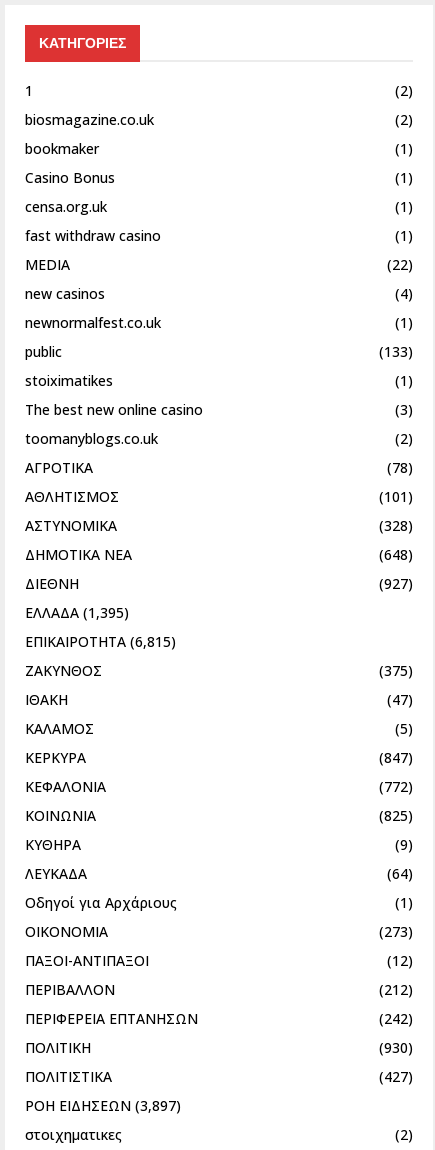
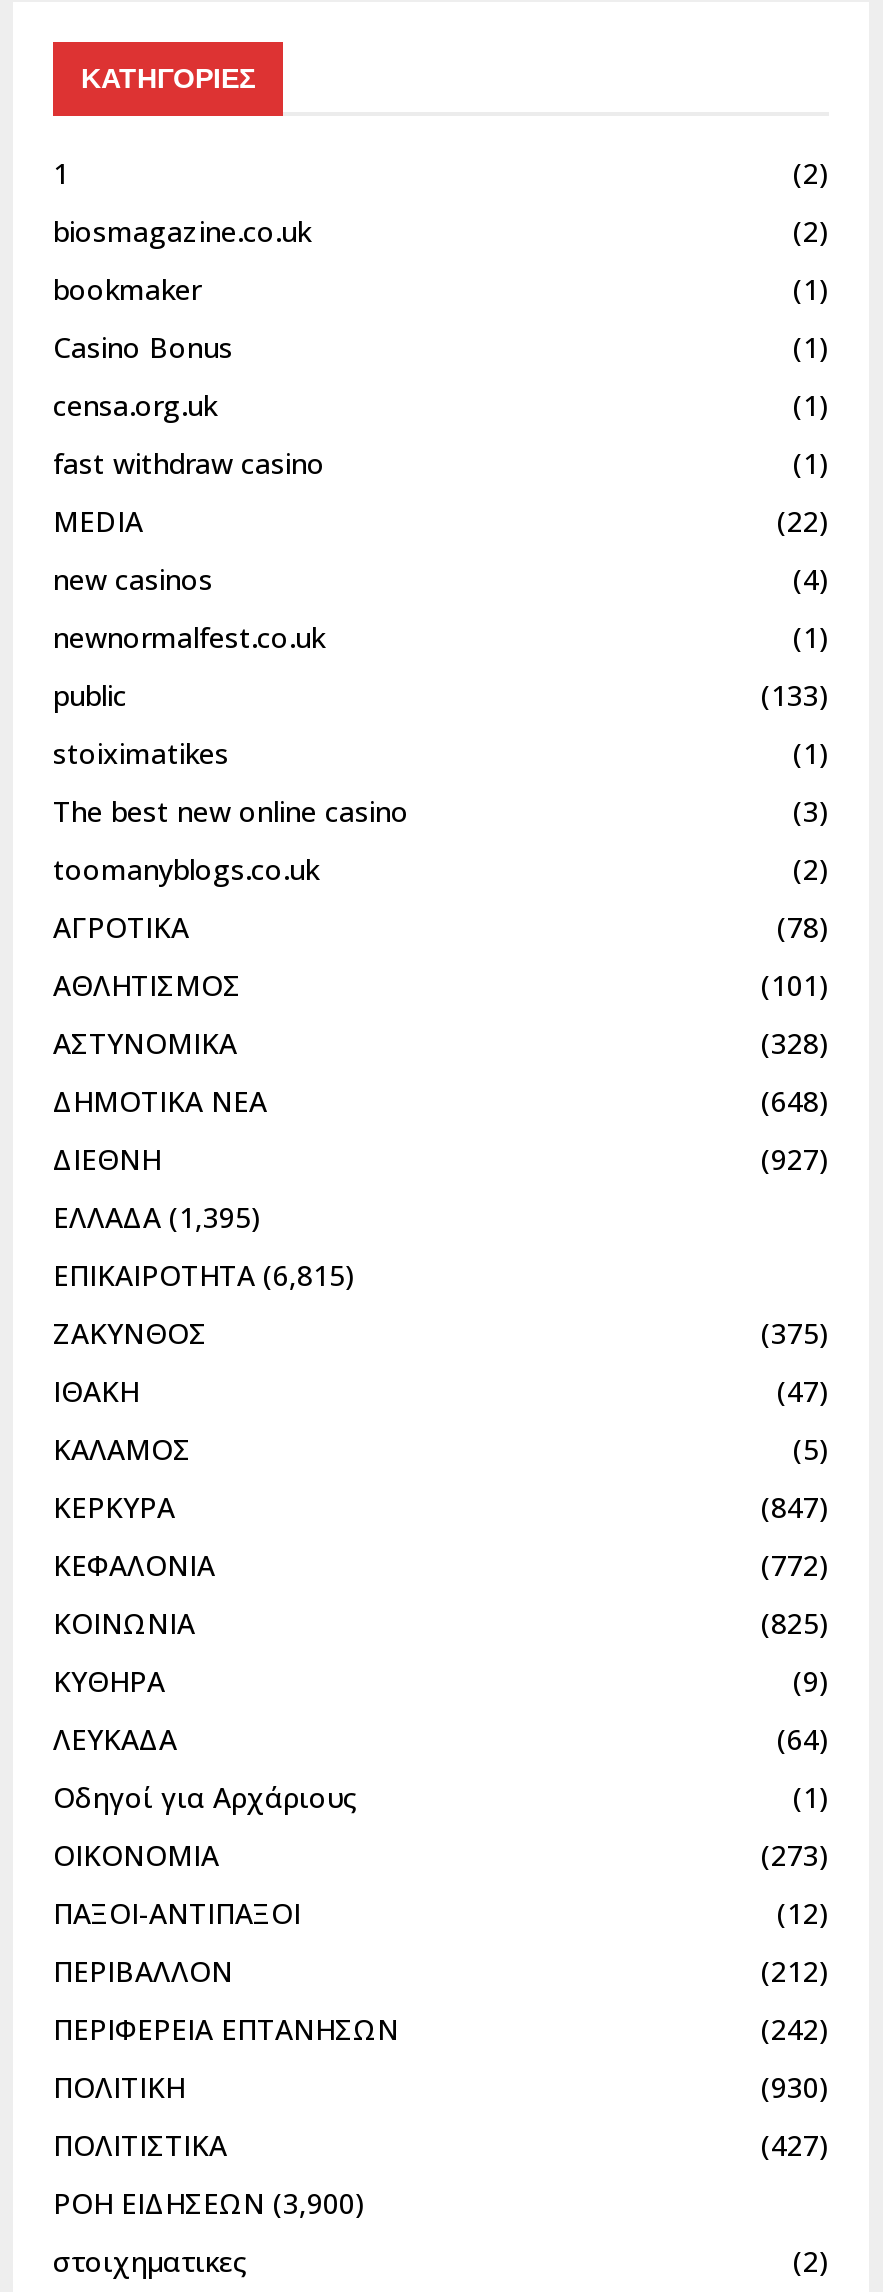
- ΡΟΗ ΕΙΔΗΣΕΩΝ (3,897)
+ ΡΟΗ ΕΙΔΗΣΕΩΝ (3,900)
